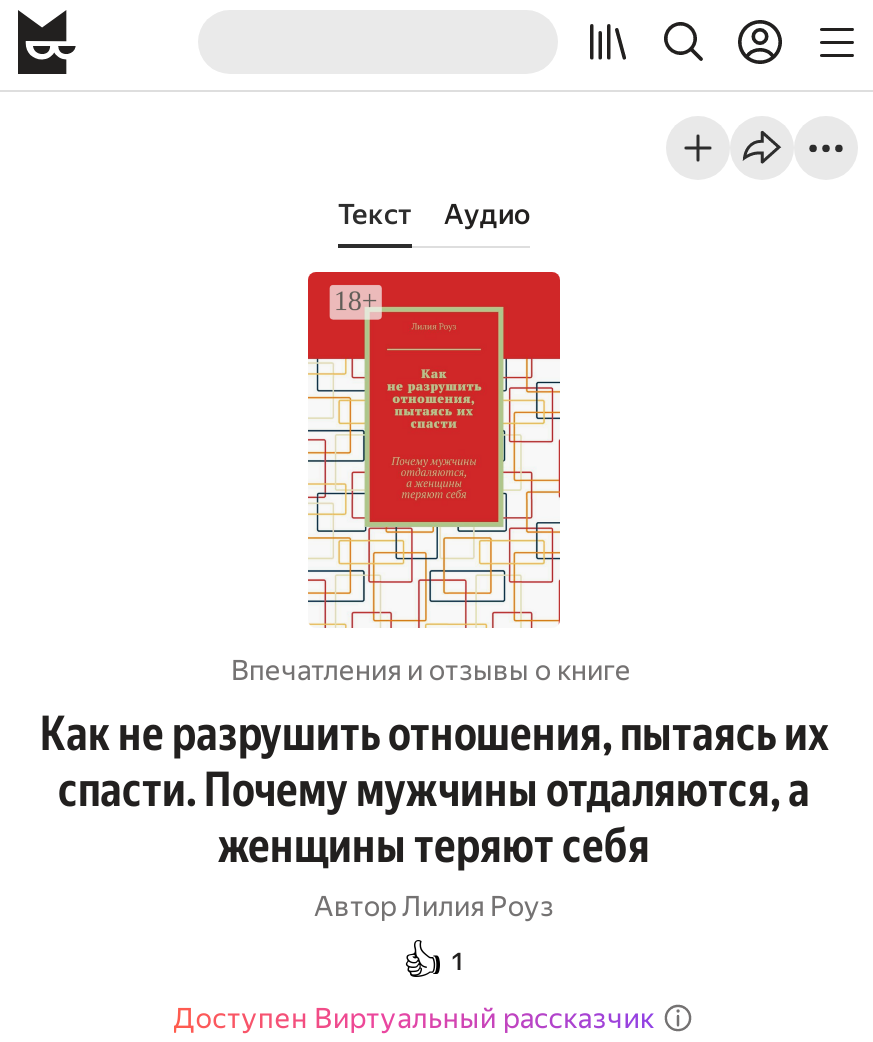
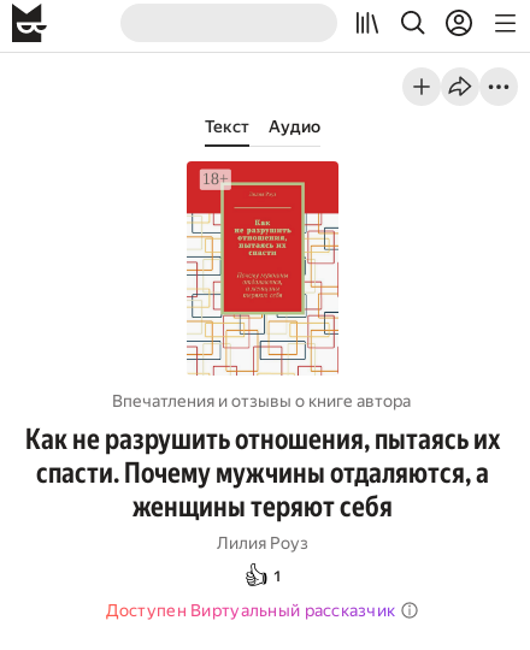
- Впечатления и отзывы о книге
+ Впечатления и отзывы о книге автора

- Автор Лилия Роуз
+ Лилия Роуз
